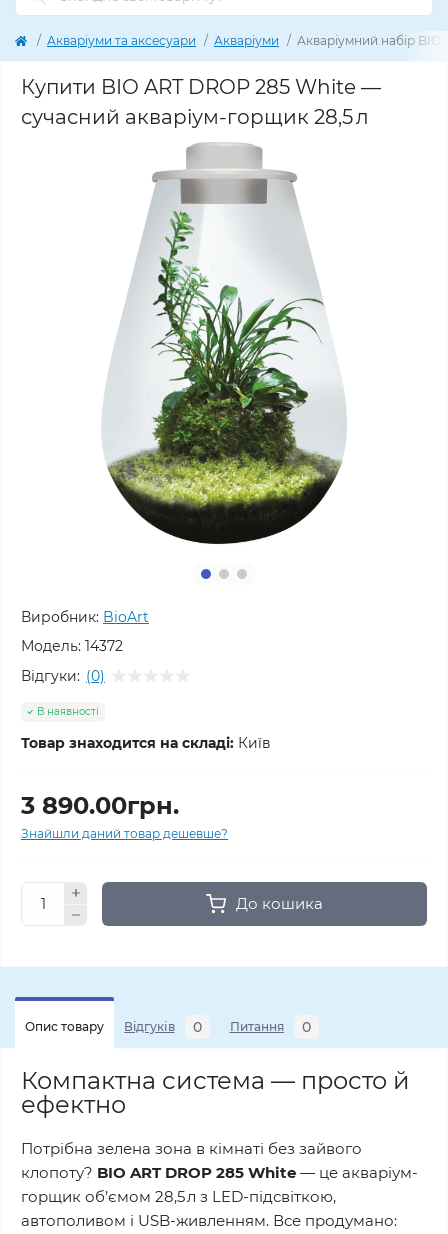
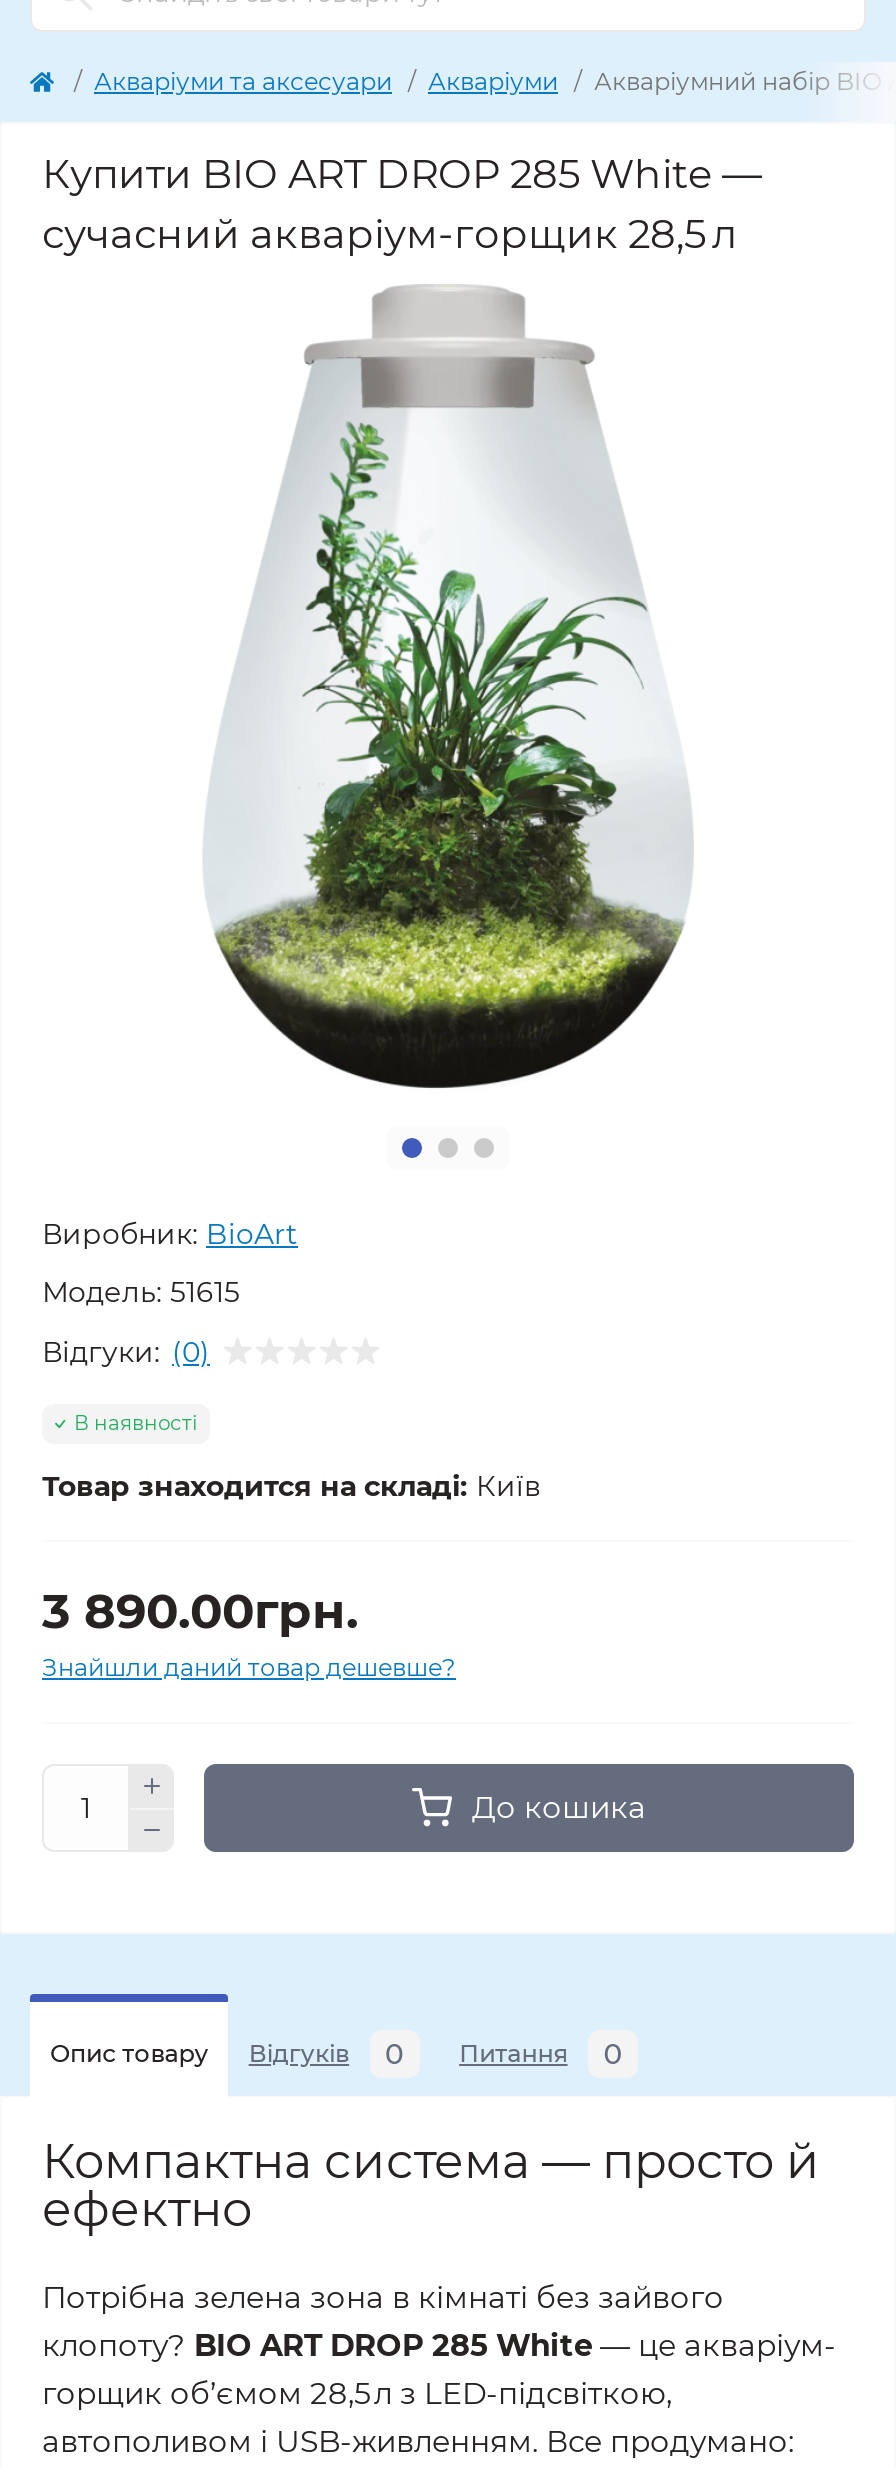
- Модель: 14372
+ Модель: 51615
